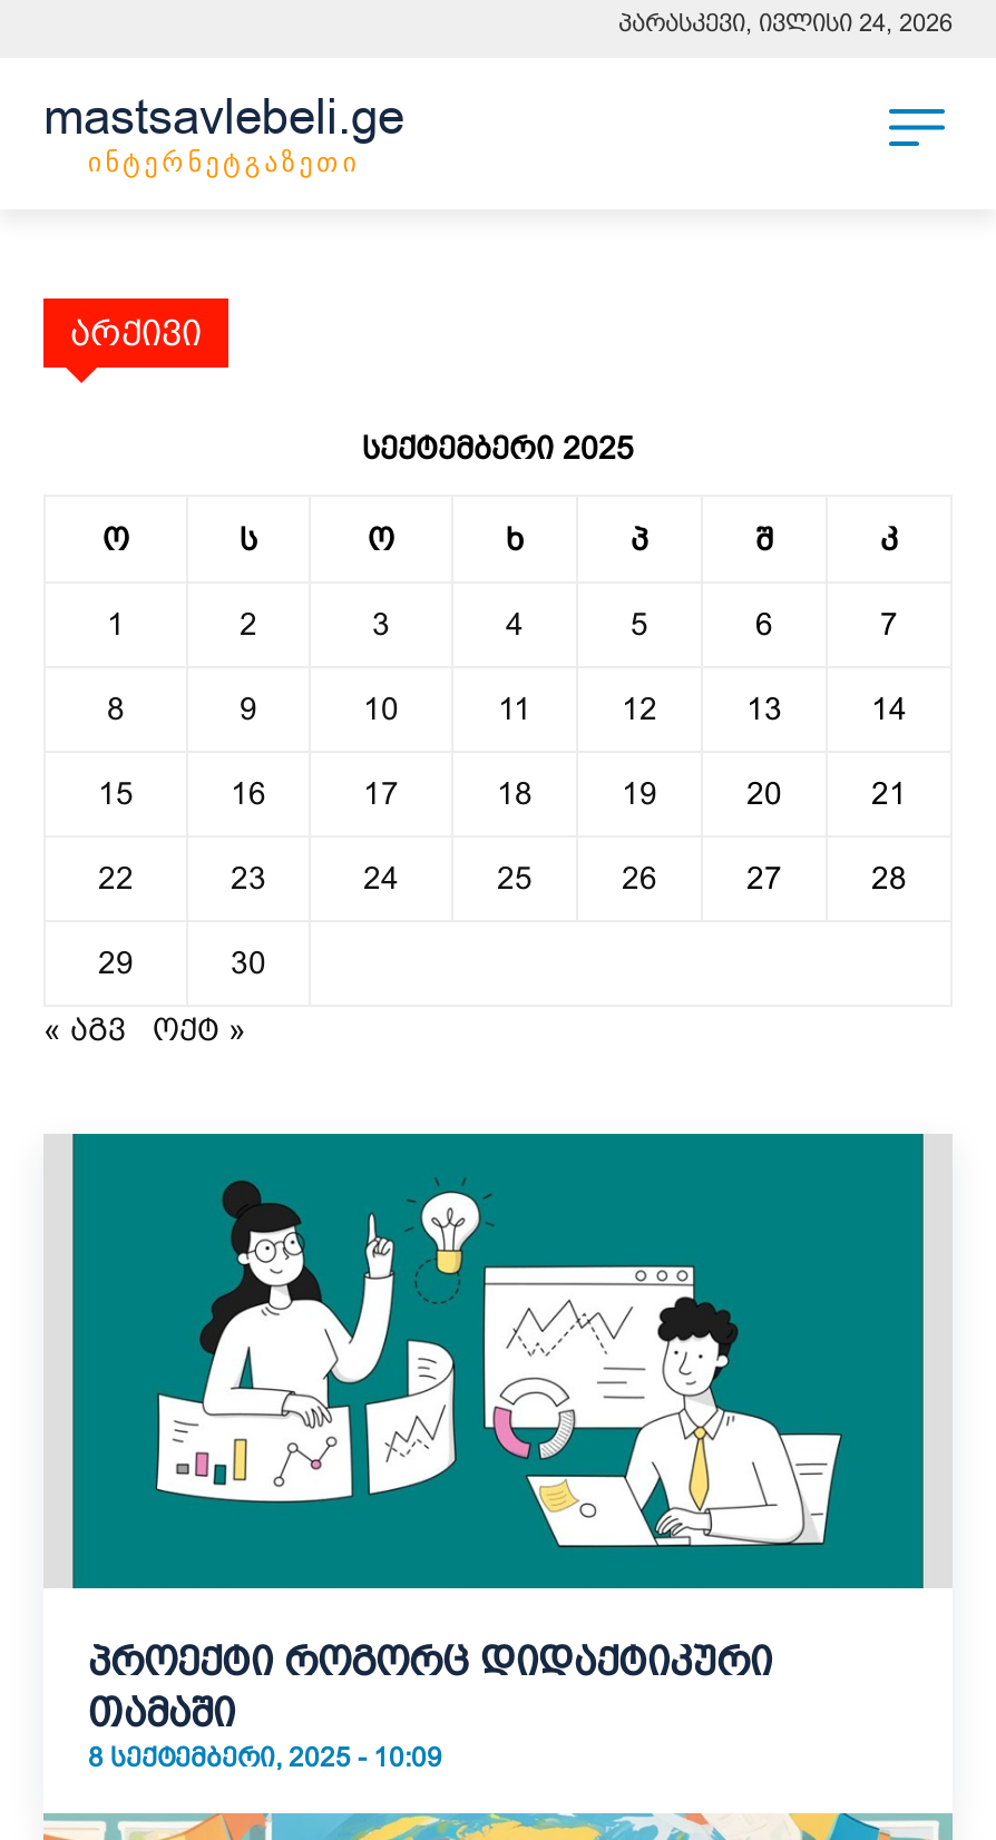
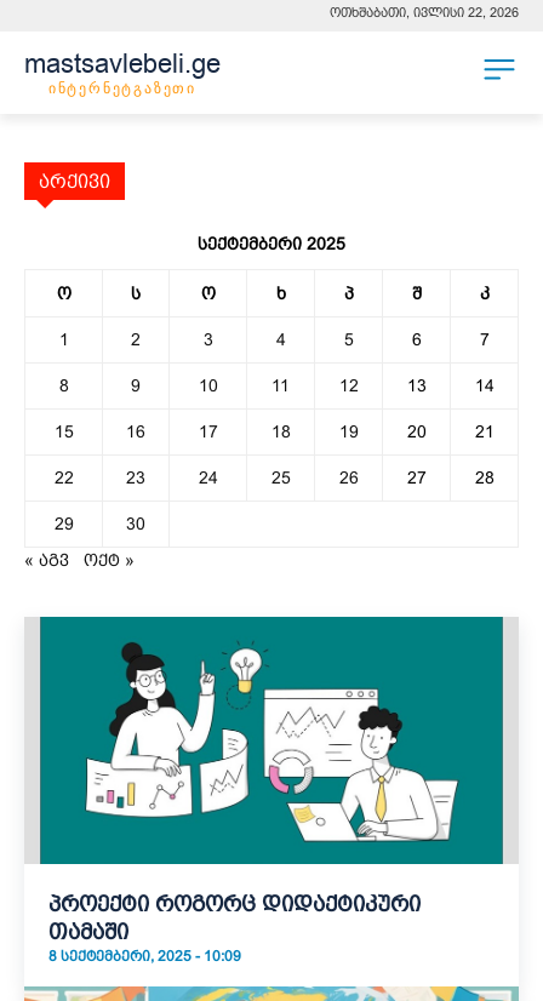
- პარასკევი, ივლისი 24, 2026
+ ოთხშაბათი, ივლისი 22, 2026
